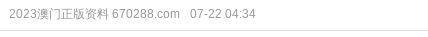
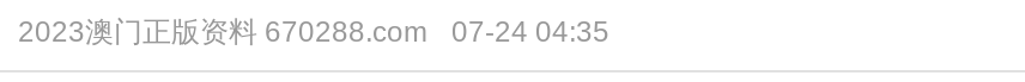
- 2023澳门正版资料 670288.com 07-22 04:34
+ 2023澳门正版资料 670288.com 07-24 04:35
